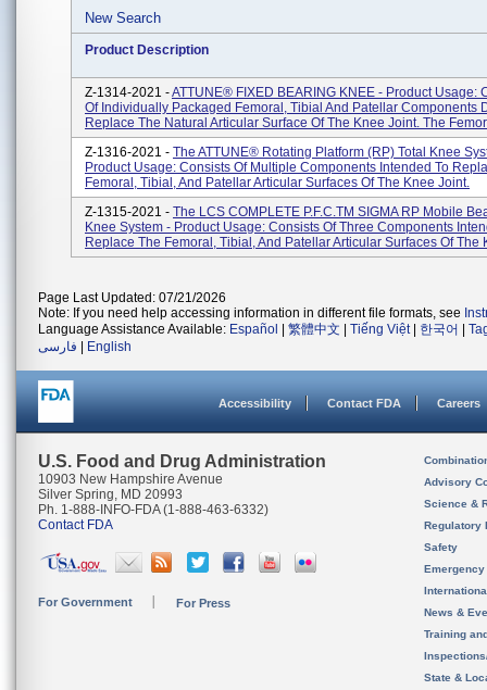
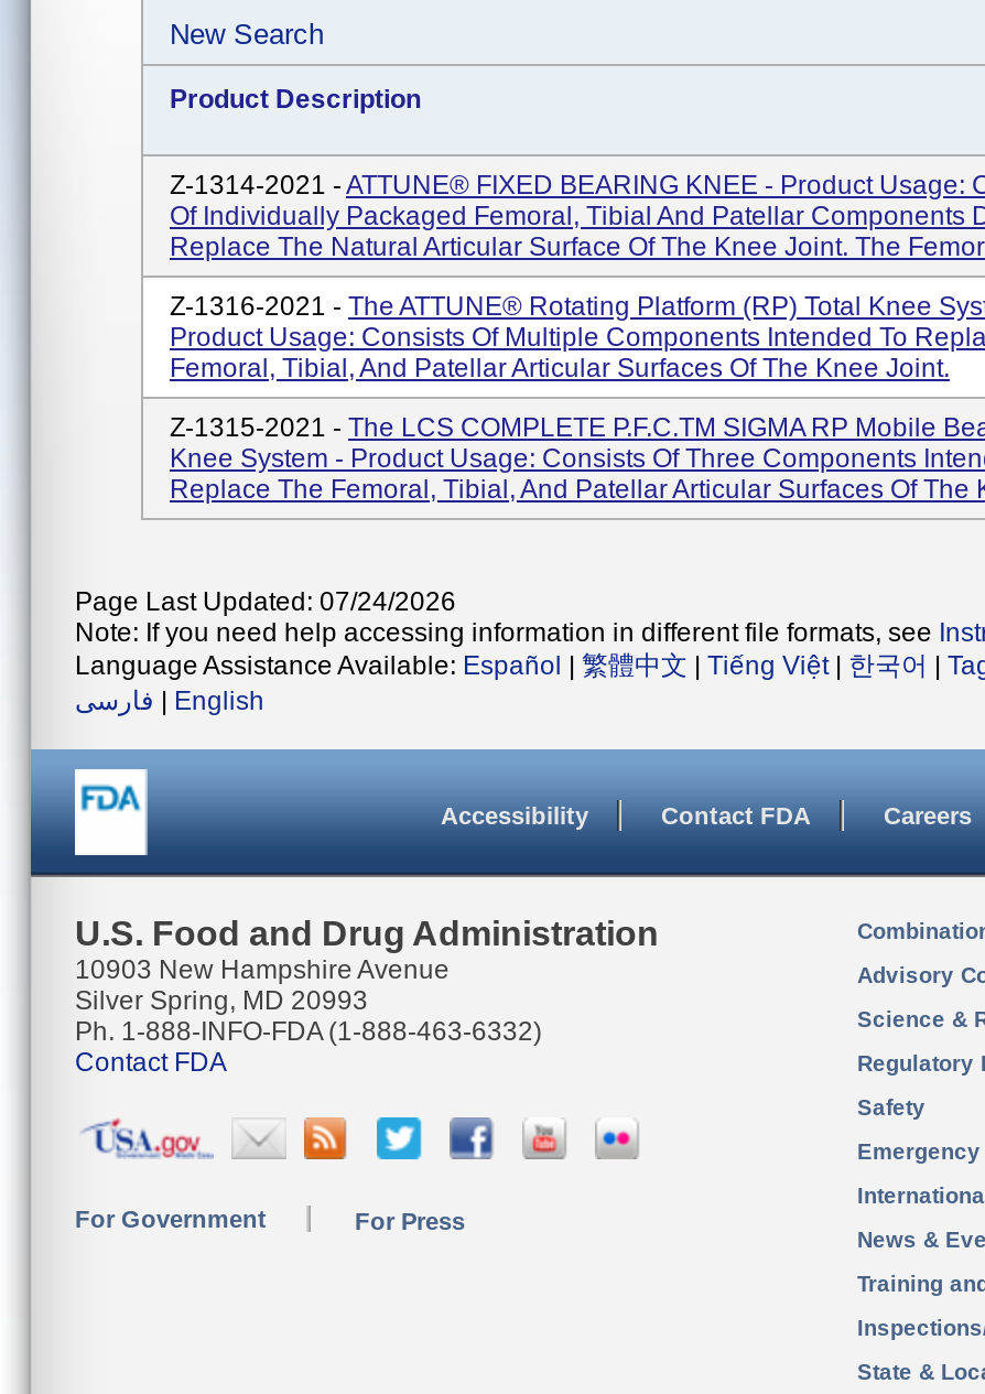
- Page Last Updated: 07/21/2026
+ Page Last Updated: 07/24/2026
